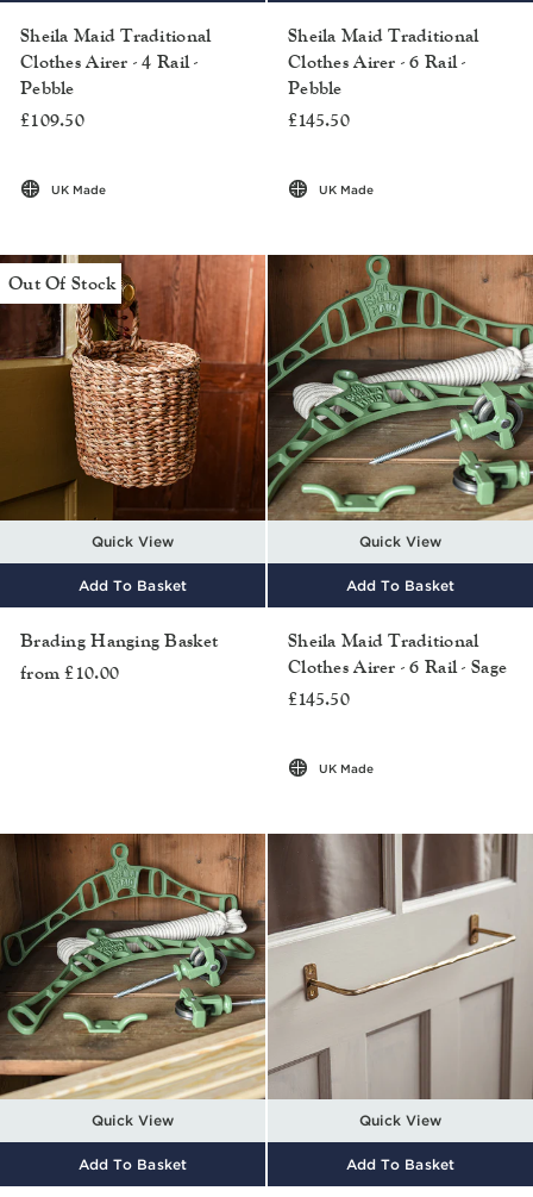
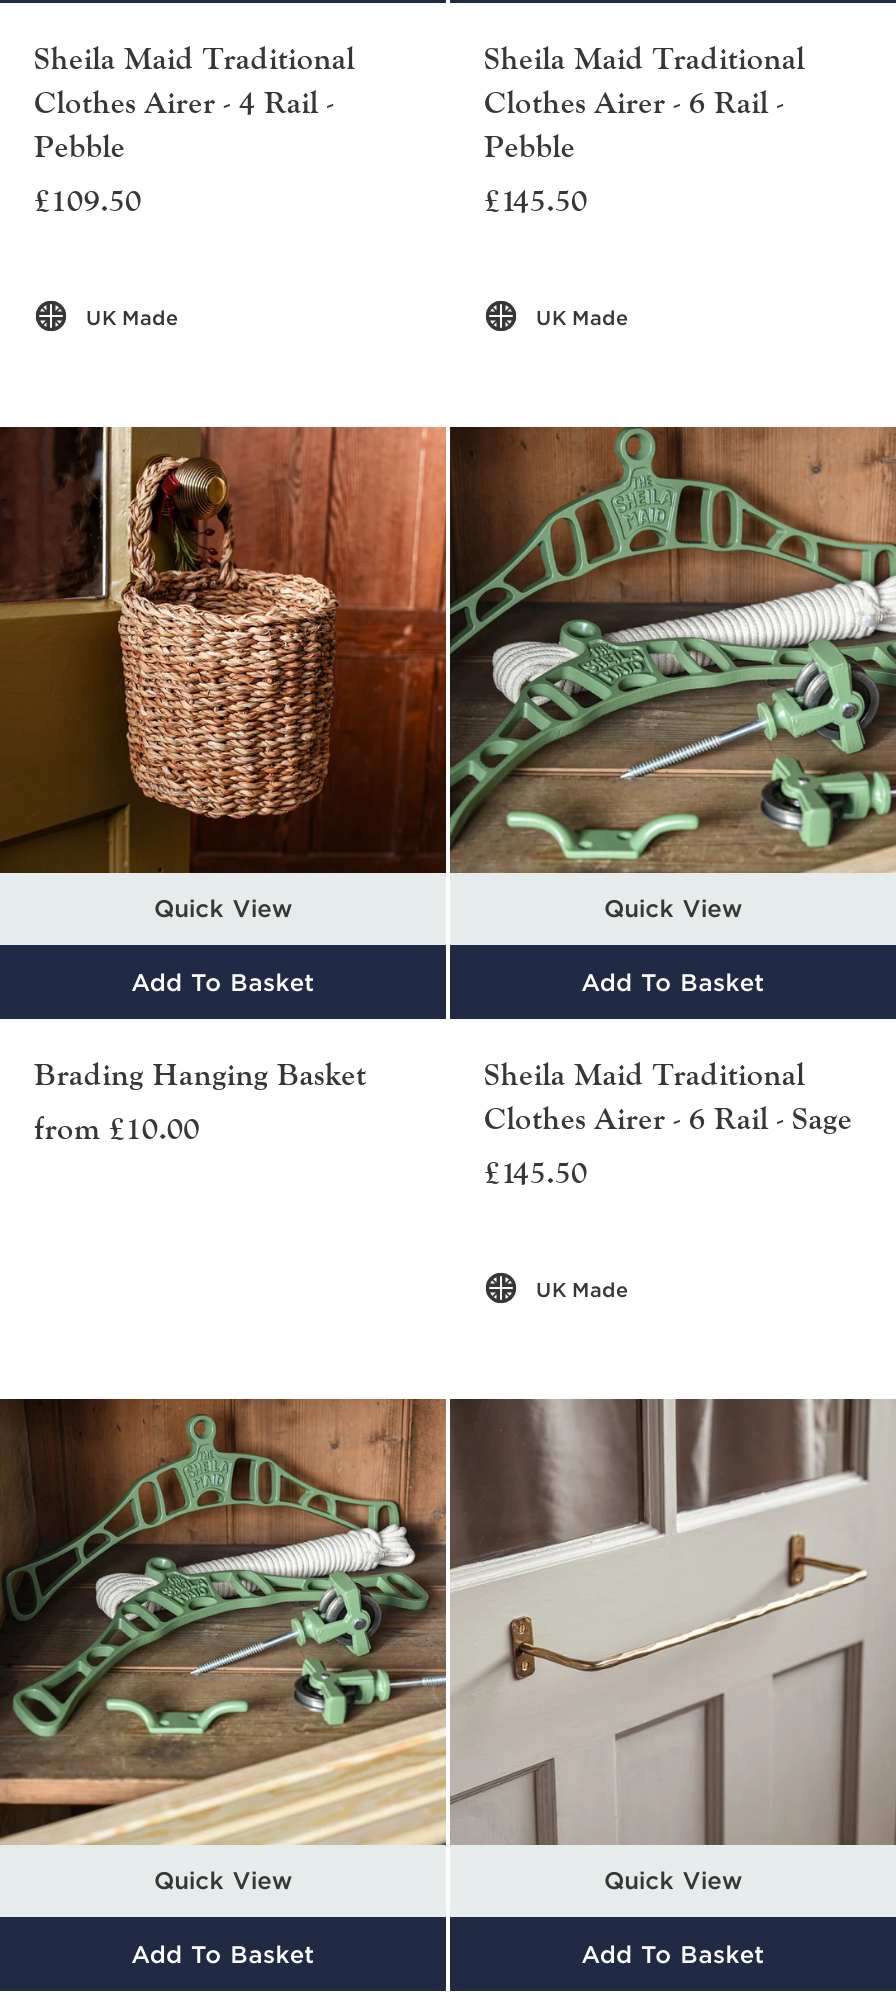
- Out Of Stock
